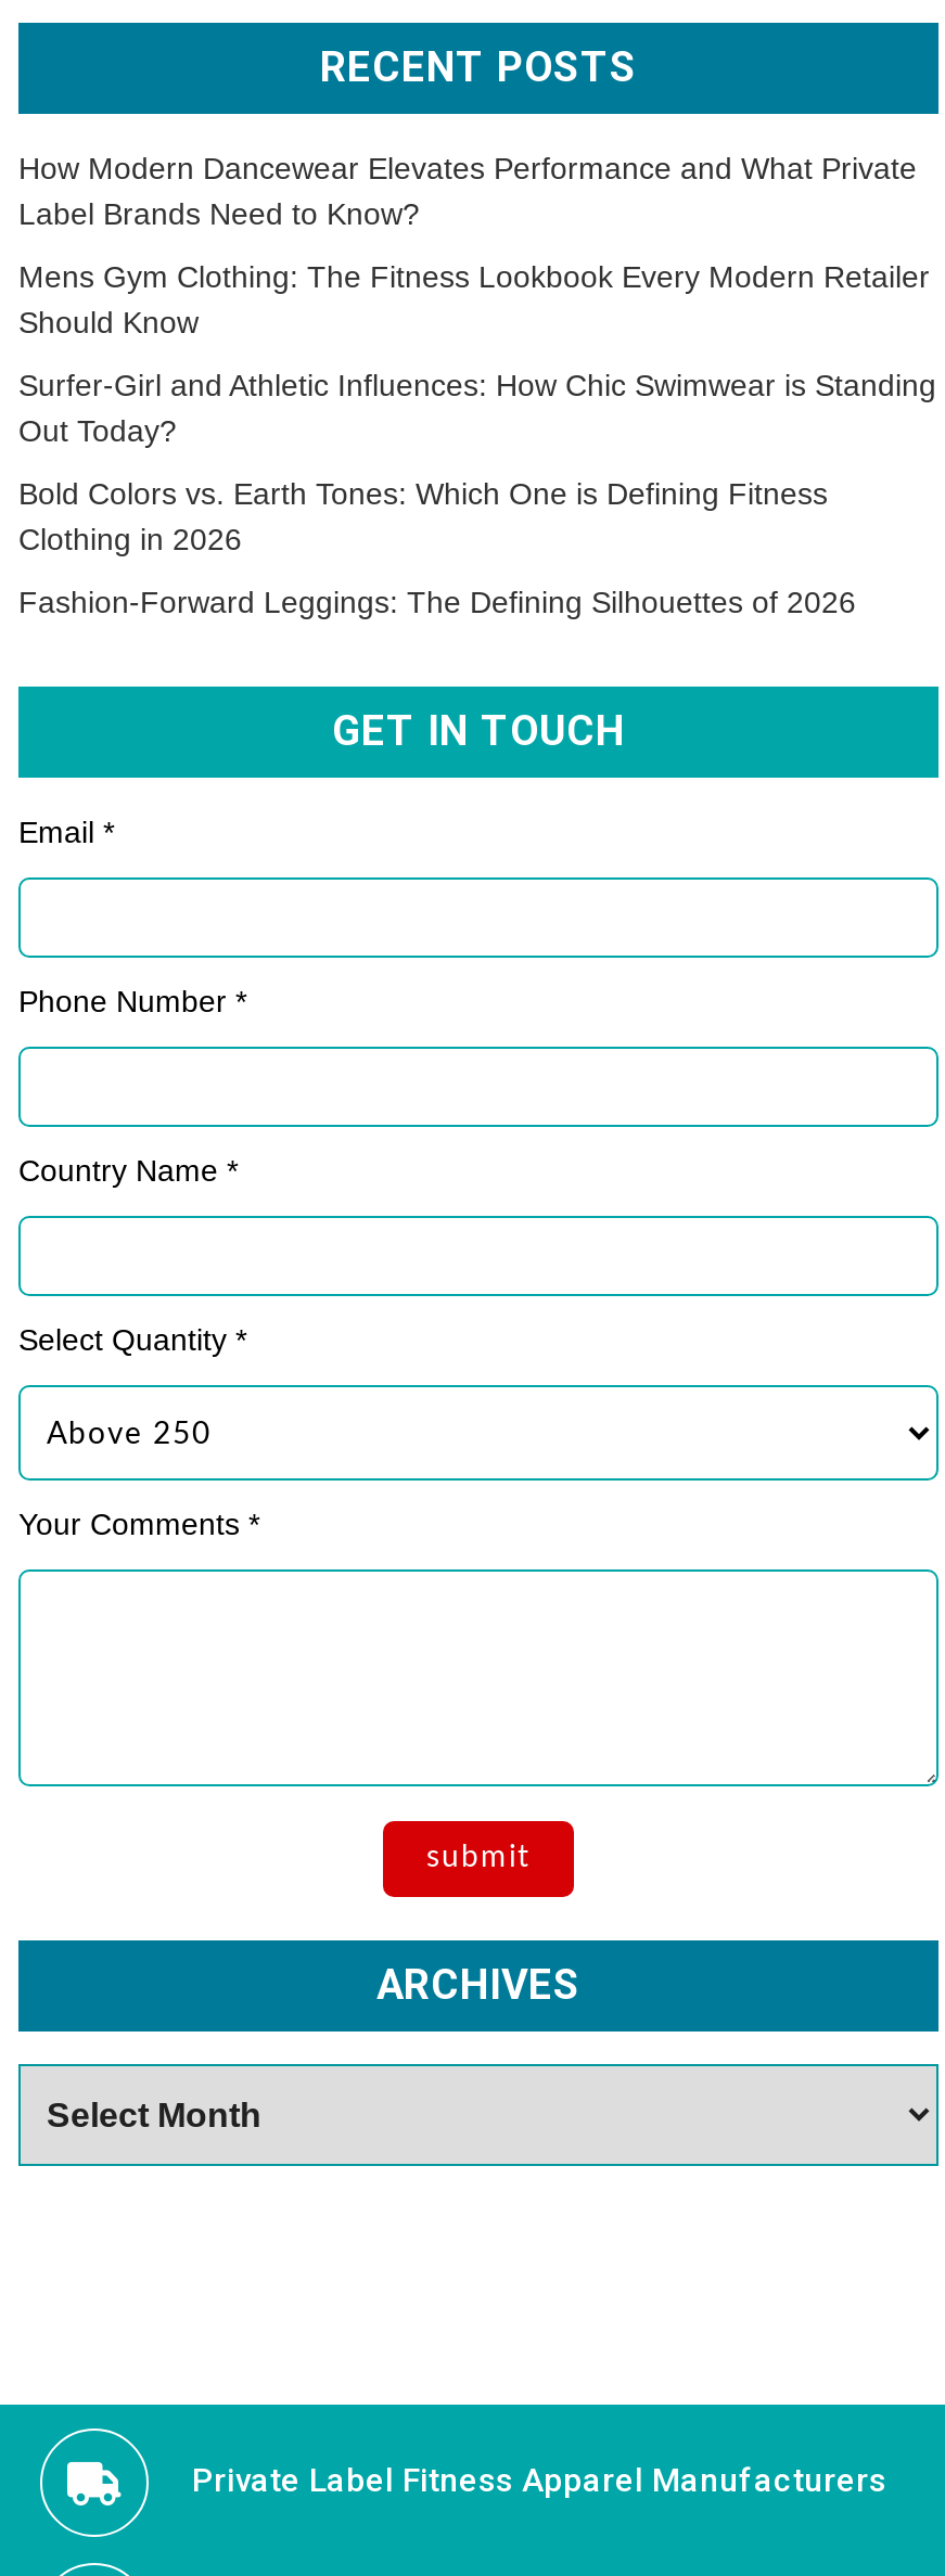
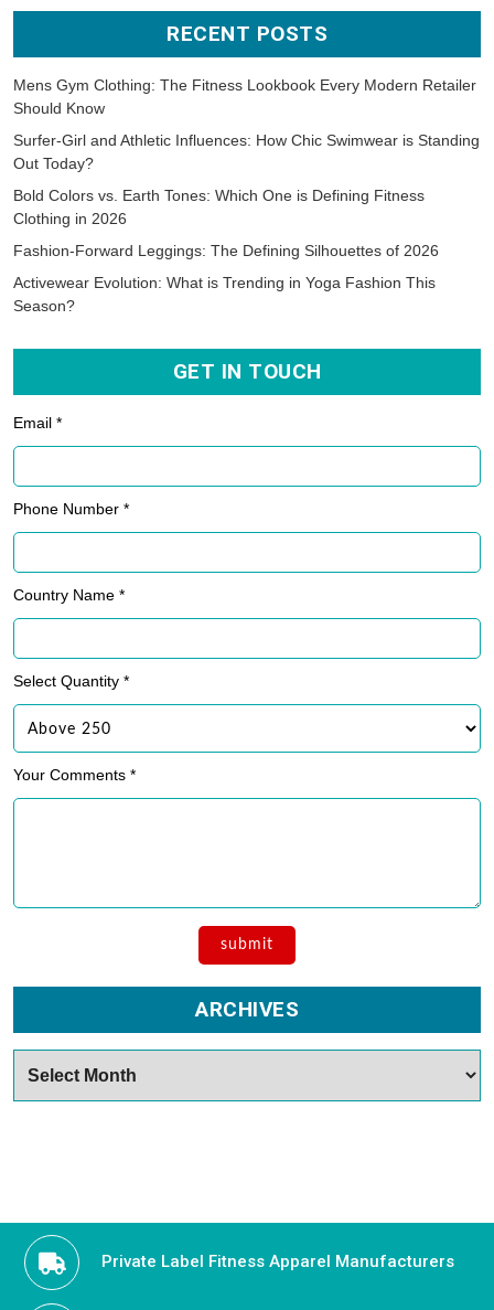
- How Modern Dancewear Elevates Performance and What Private
- Label Brands Need to Know?

moved up: Mens Gym Clothing: The Fitness Lookbook Every Modern Retailer | Should Know | Surfer-Girl and Athletic Influences: How Chic Swimwear is Standing | Out Today? | Bold Colors vs. Earth Tones: Which One is Defining Fitness | Clothing in 2026 | Fashion-Forward Leggings: The Defining Silhouettes of 2026

+ Activewear Evolution: What is Trending in Yoga Fashion This
+ Season?
